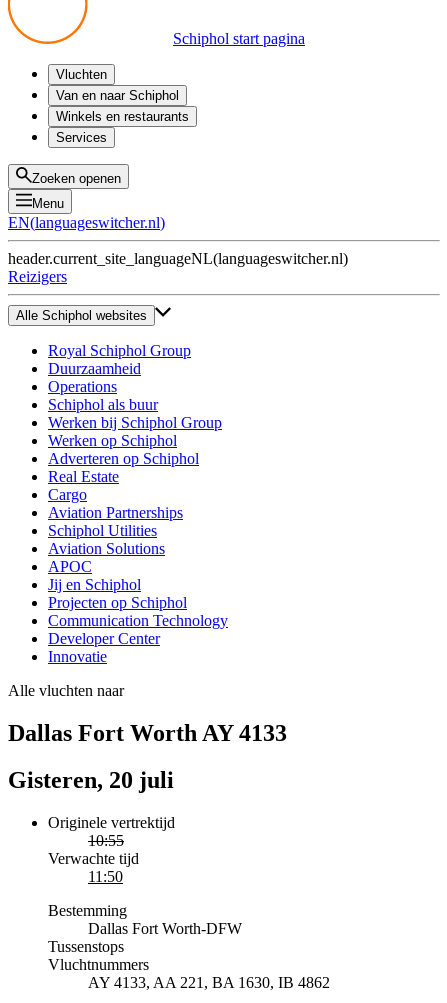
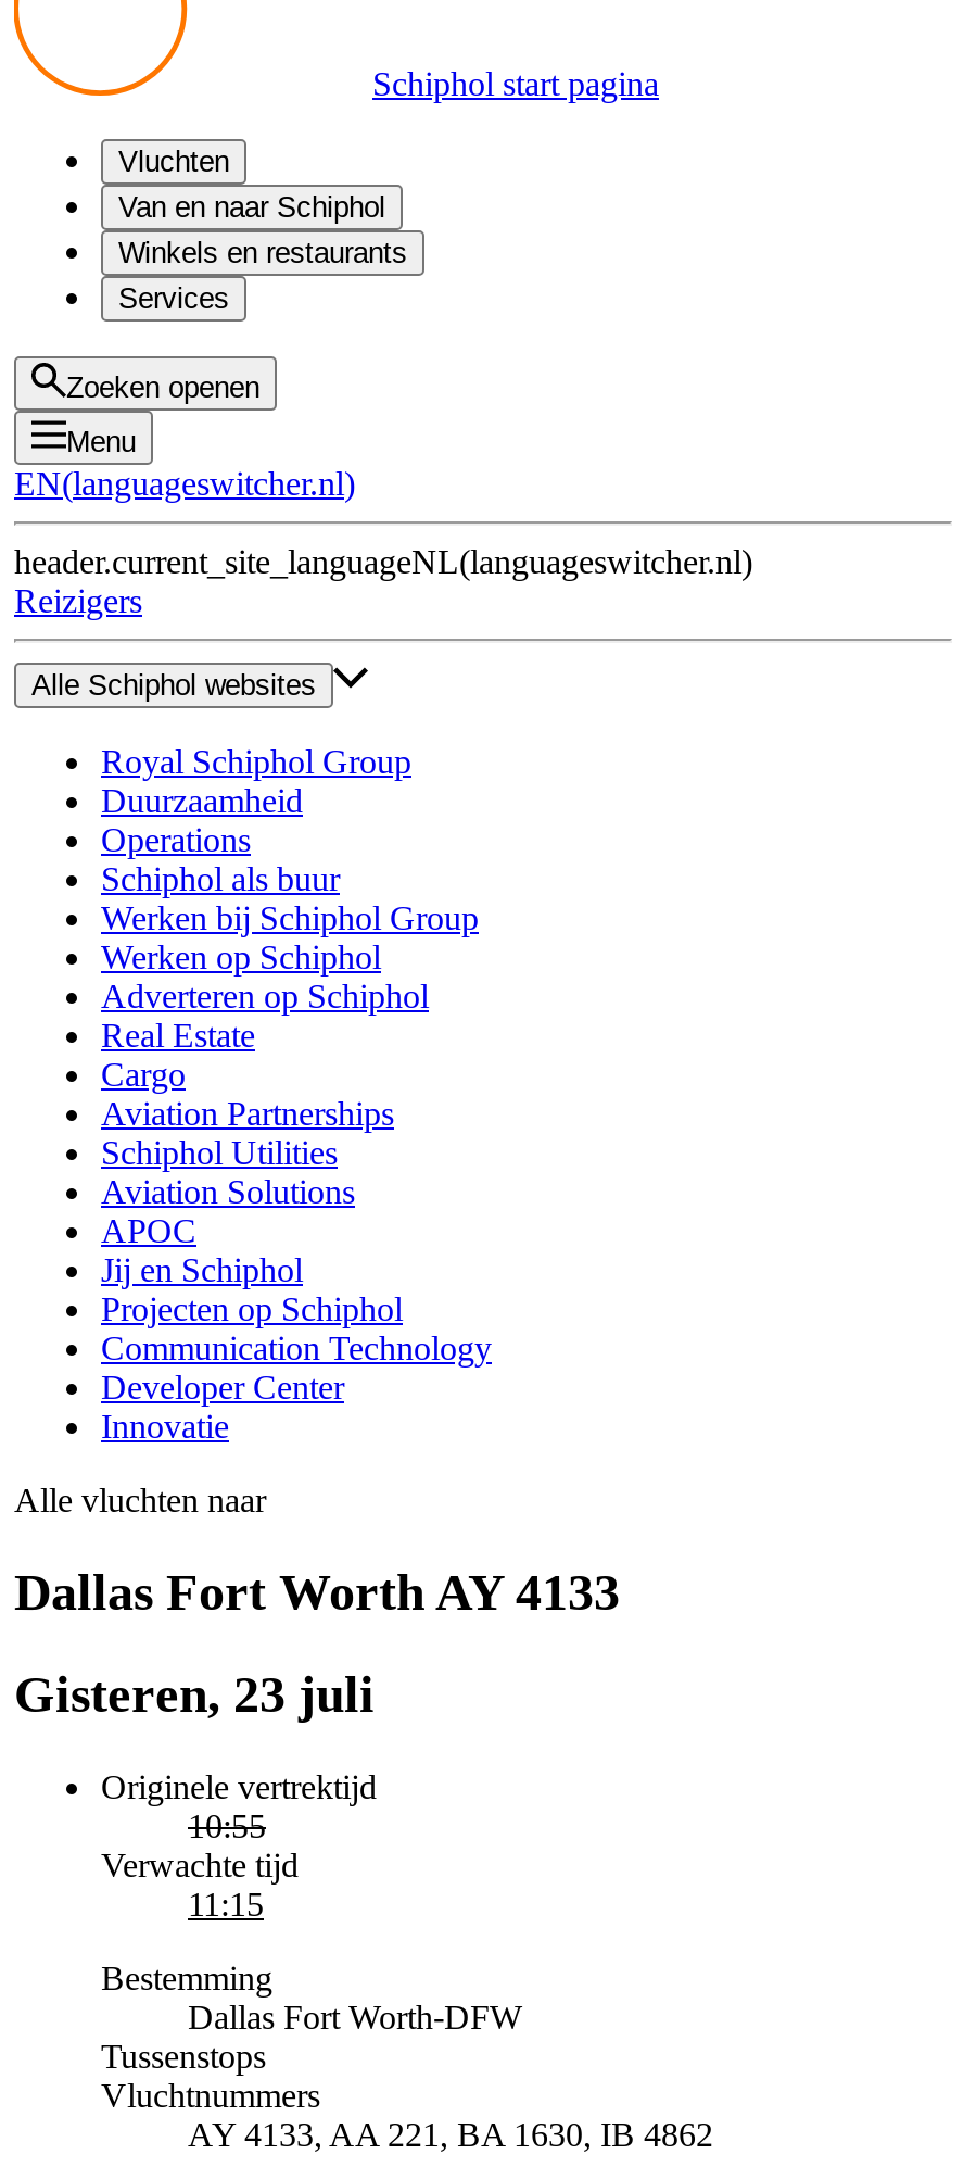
- Gisteren, 20 juli
+ Gisteren, 23 juli

- 11:50
+ 11:15
